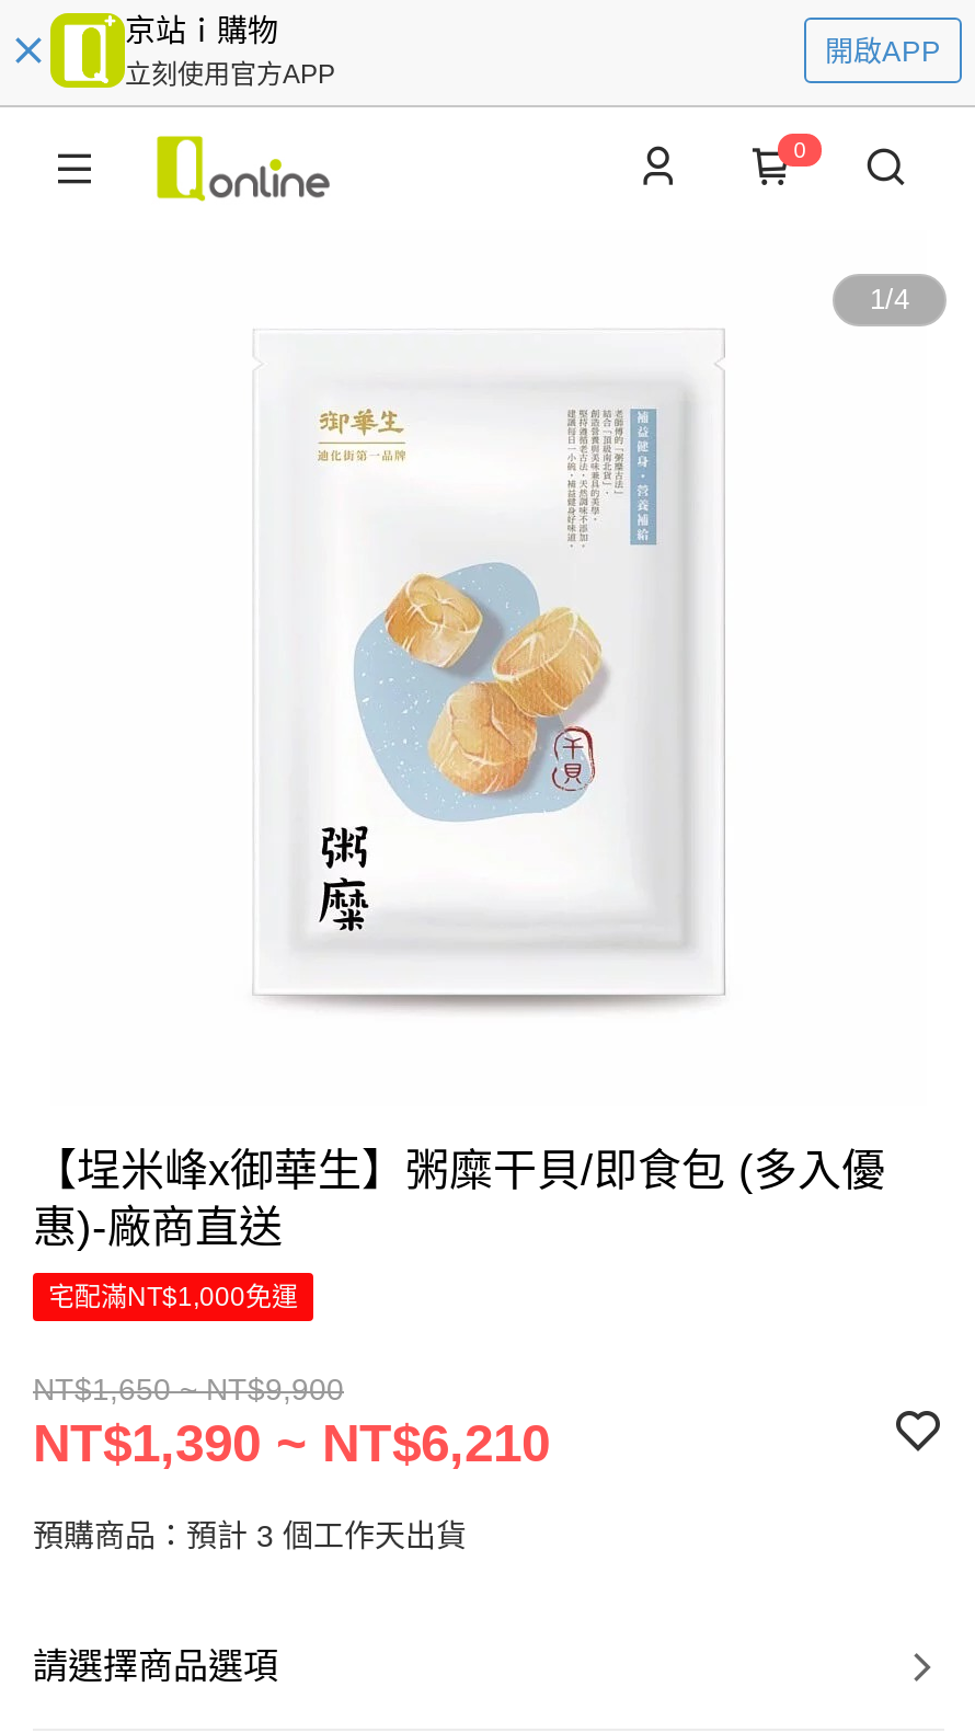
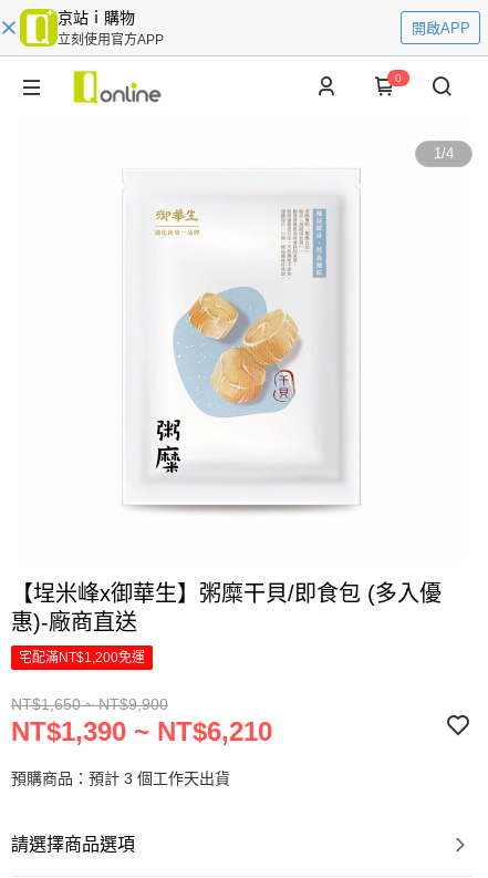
- 宅配滿NT$1,000免運
+ 宅配滿NT$1,200免運
